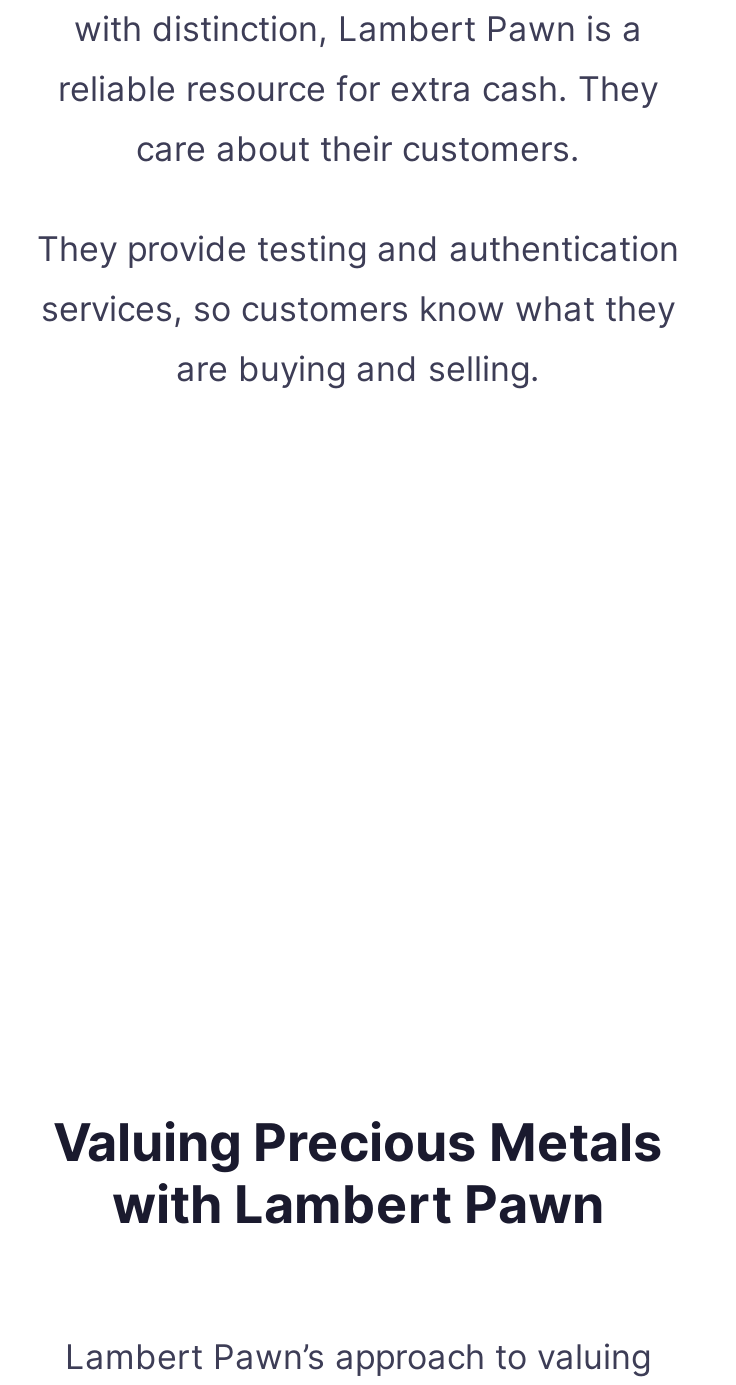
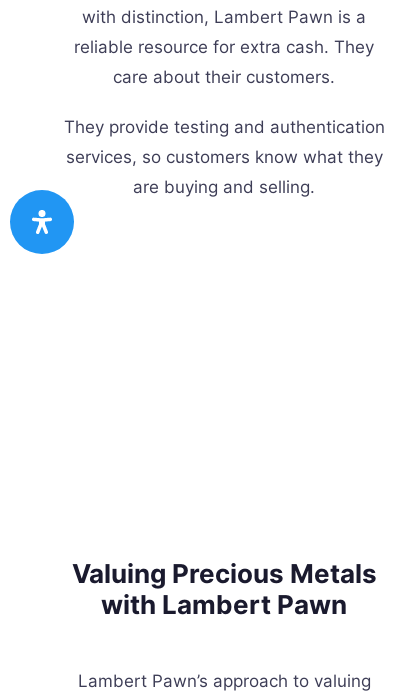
+ [image]
